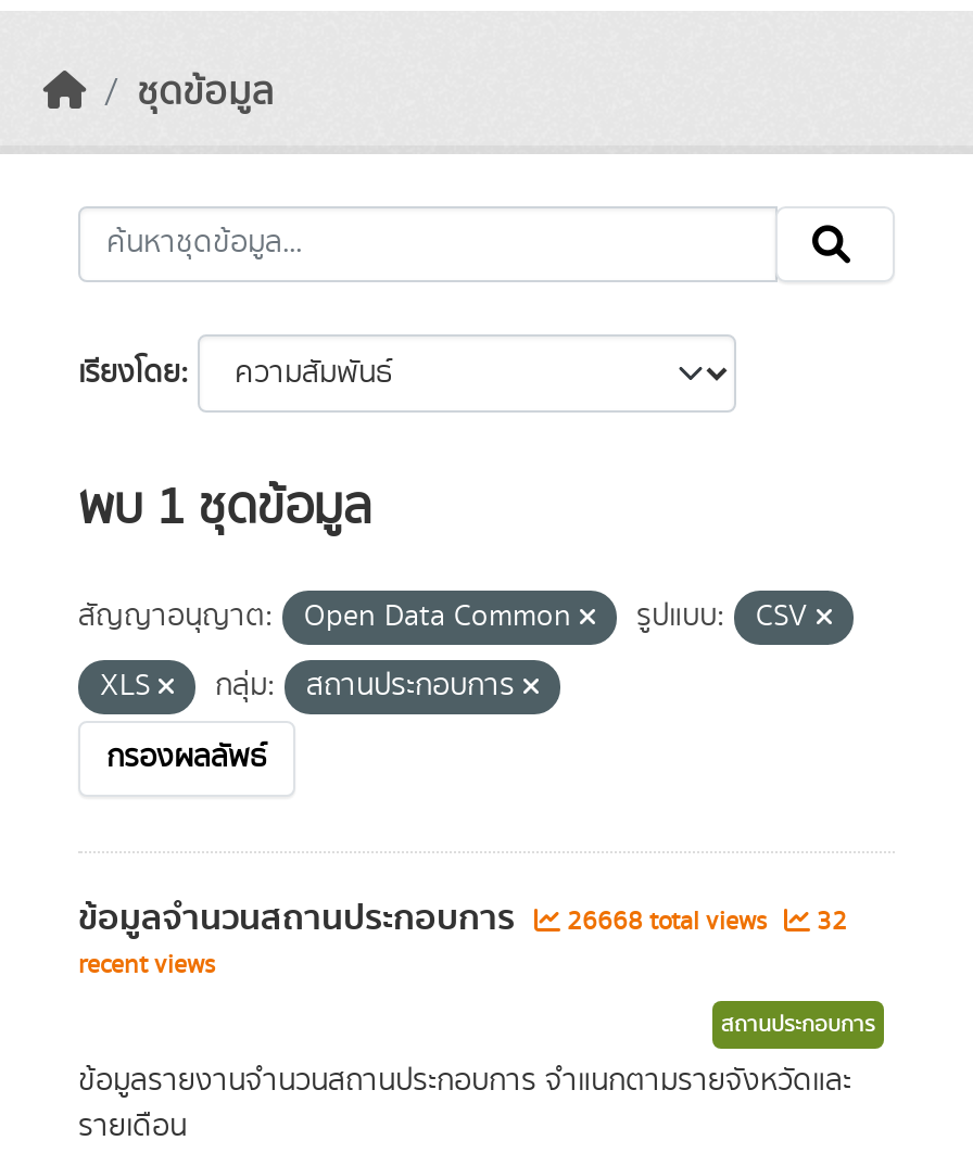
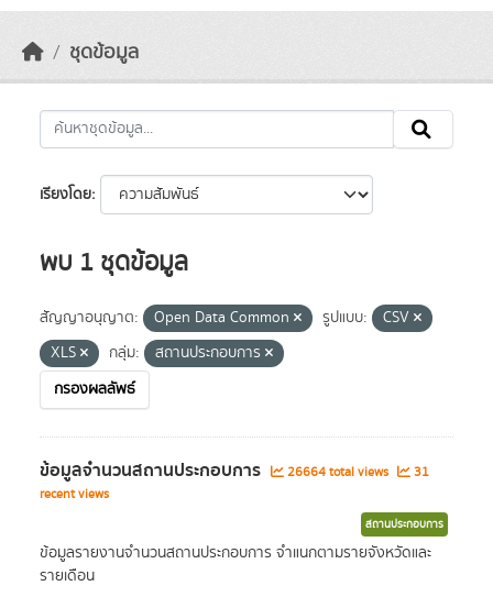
- 26668 total views
+ 26664 total views

- 32
+ 31
